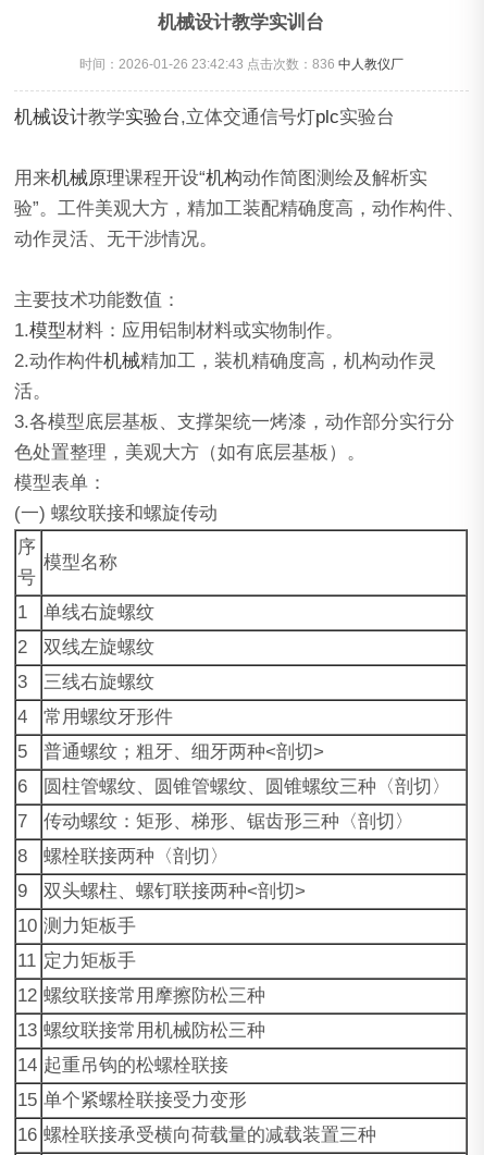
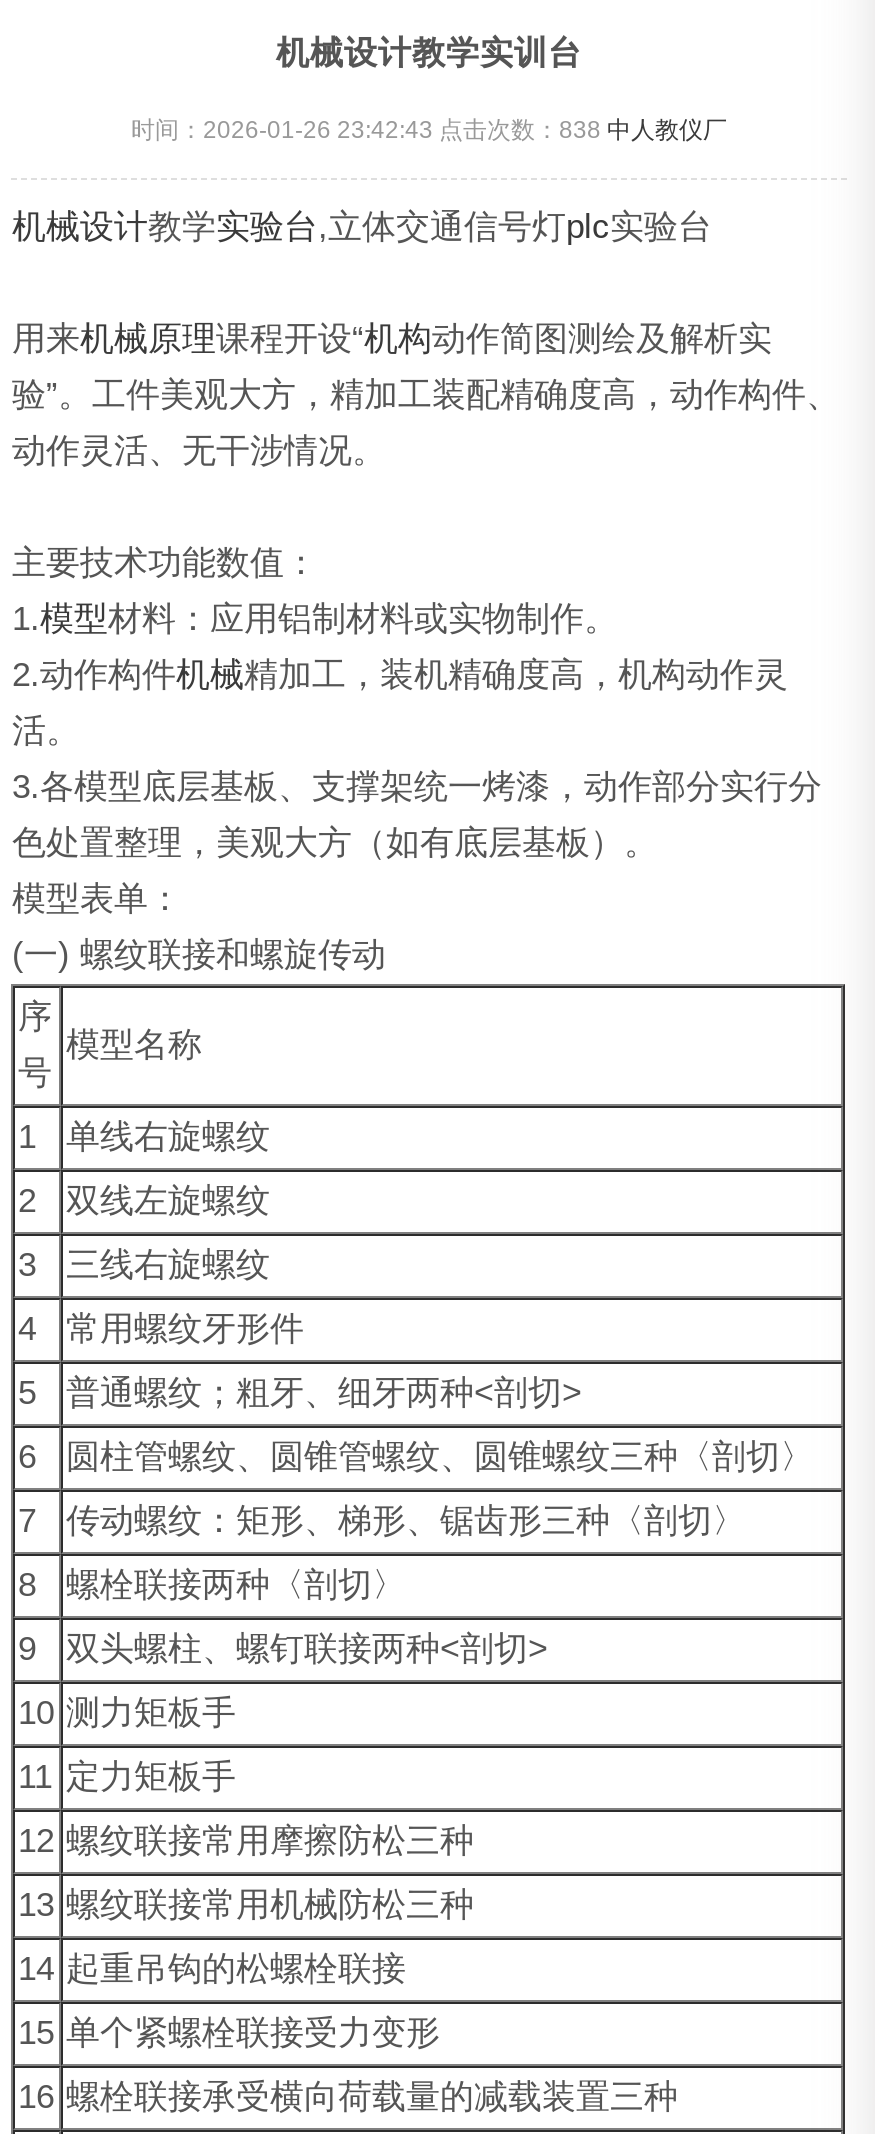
- 时间：2026-01-26 23:42:43 点击次数：836中人教仪厂
+ 时间：2026-01-26 23:42:43 点击次数：838中人教仪厂
